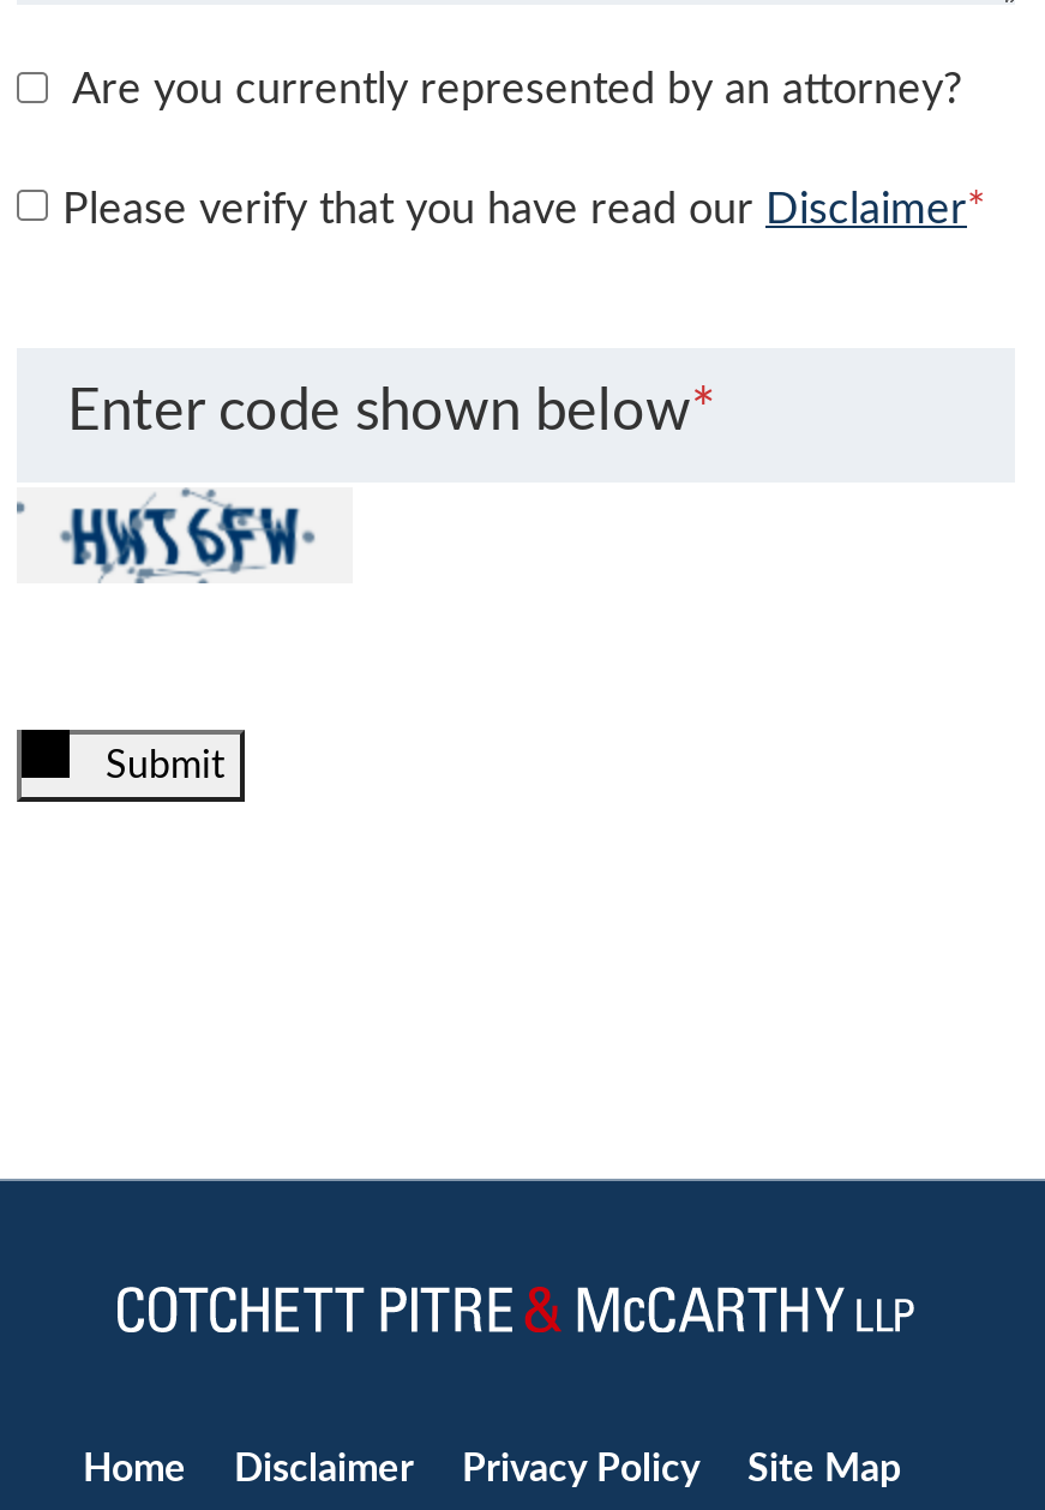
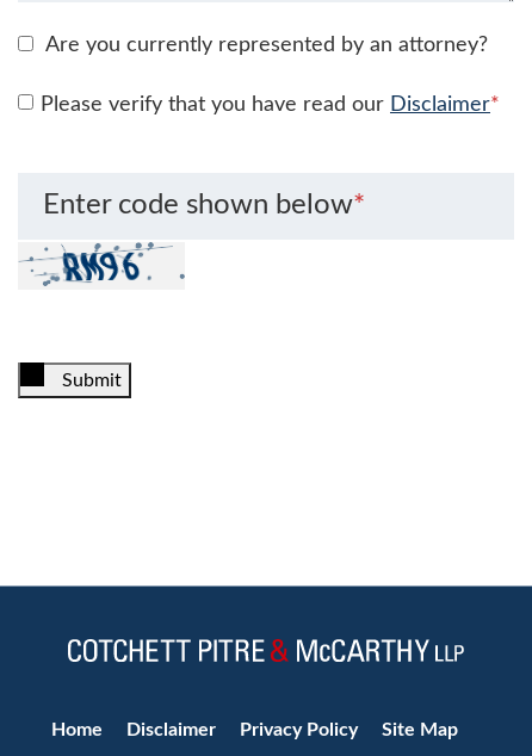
- [image]
+ [image]
